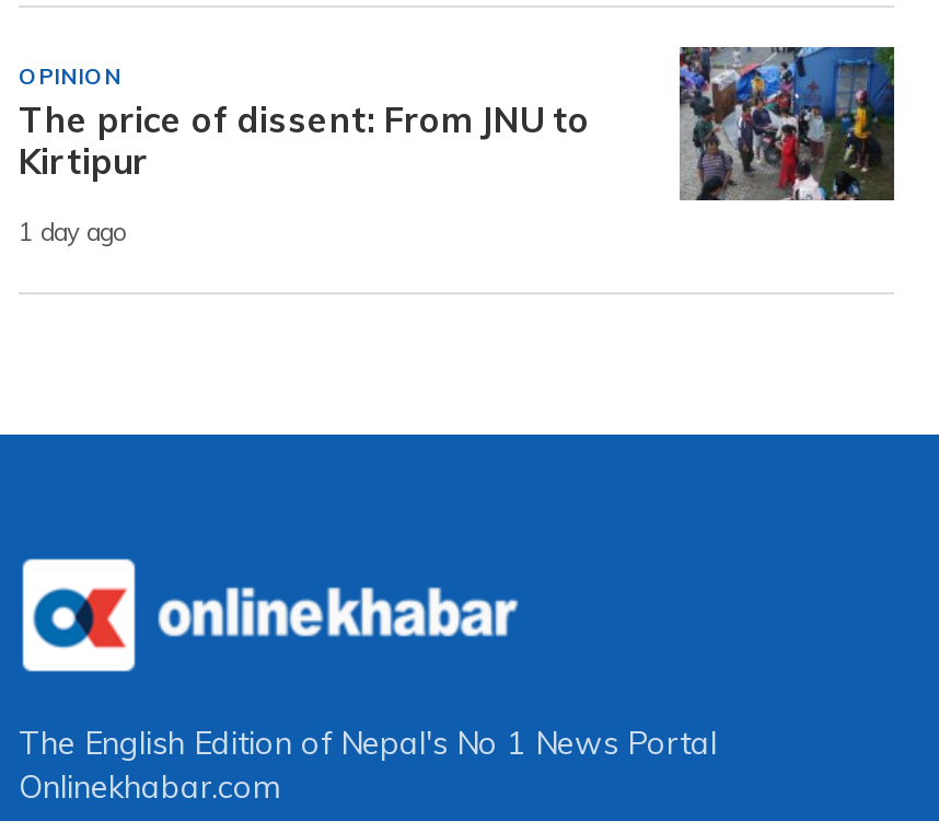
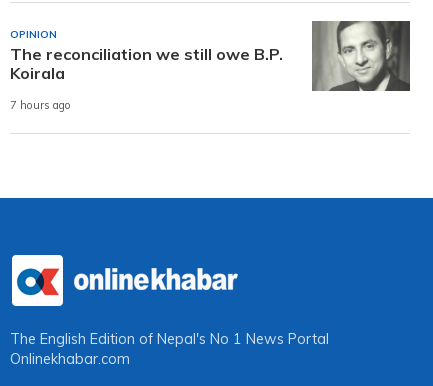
- [image]
+ [image]

- The price of dissent: From JNU to
- Kirtipur
+ The reconciliation we still owe B.P.
+ Koirala

- 1 day ago
+ 7 hours ago
